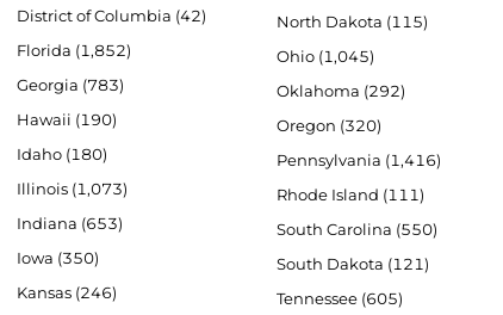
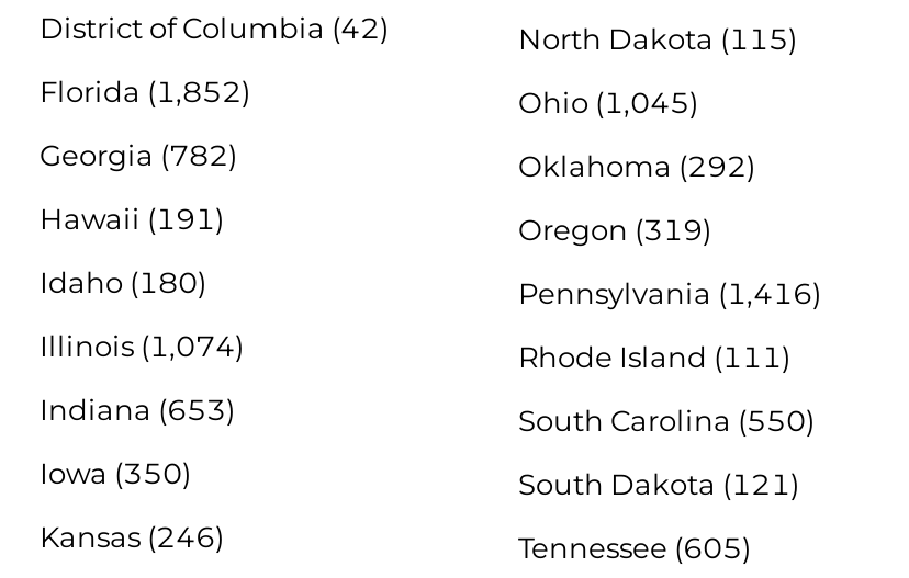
- Georgia (783)
+ Georgia (782)

- Hawaii (190)
+ Hawaii (191)

- Oregon (320)
+ Oregon (319)

- Illinois (1,073)
+ Illinois (1,074)
